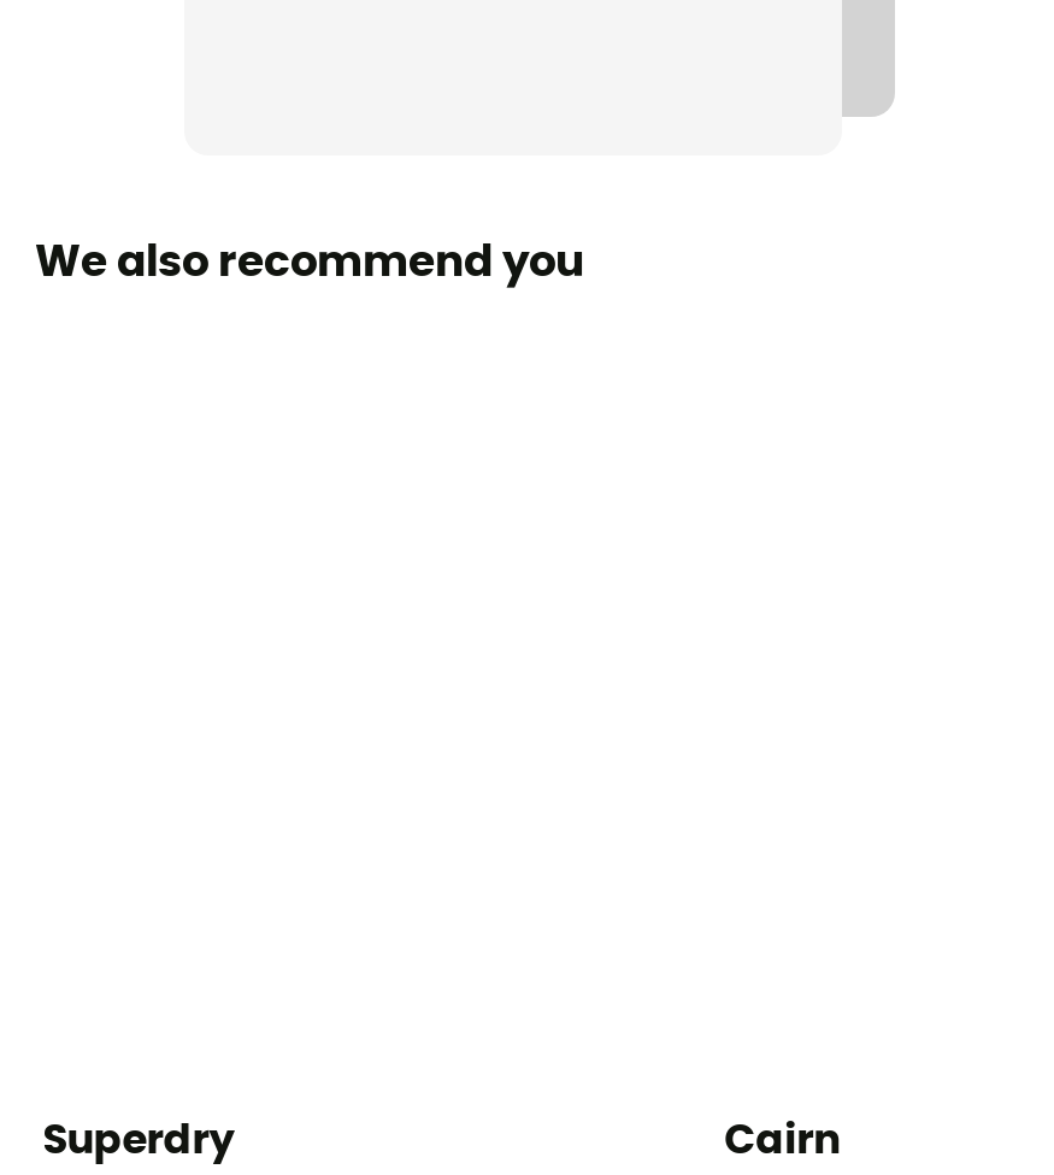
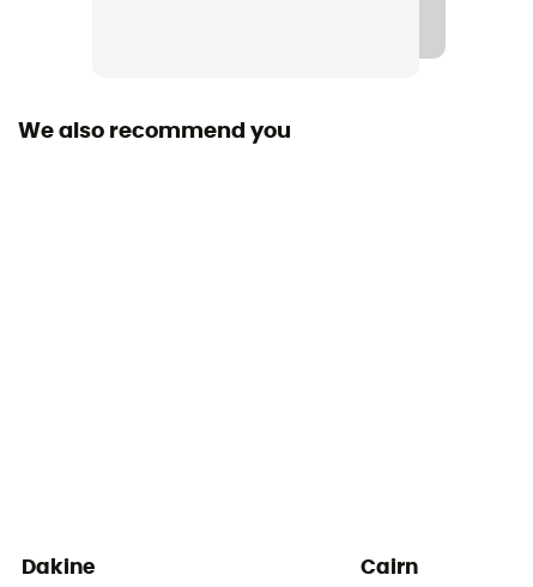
- Superdry
+ Dakine
